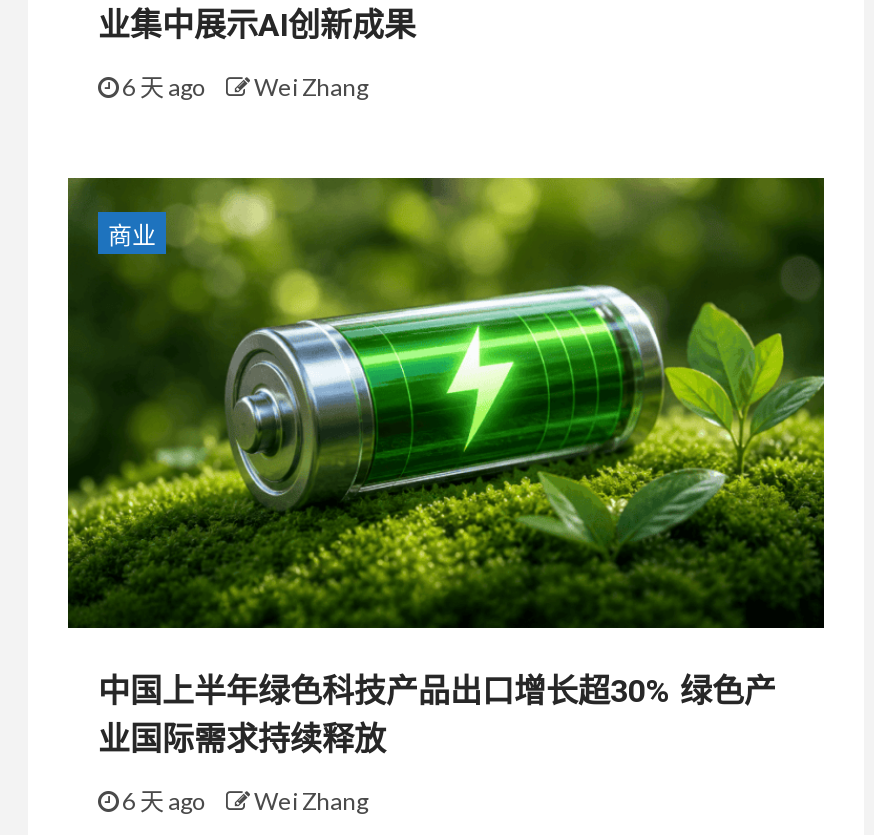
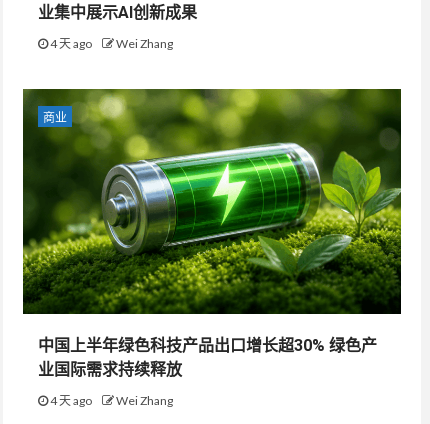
- 6 天 ago Wei Zhang
+ 4 天 ago Wei Zhang

- 6 天 ago Wei Zhang
+ 4 天 ago Wei Zhang
